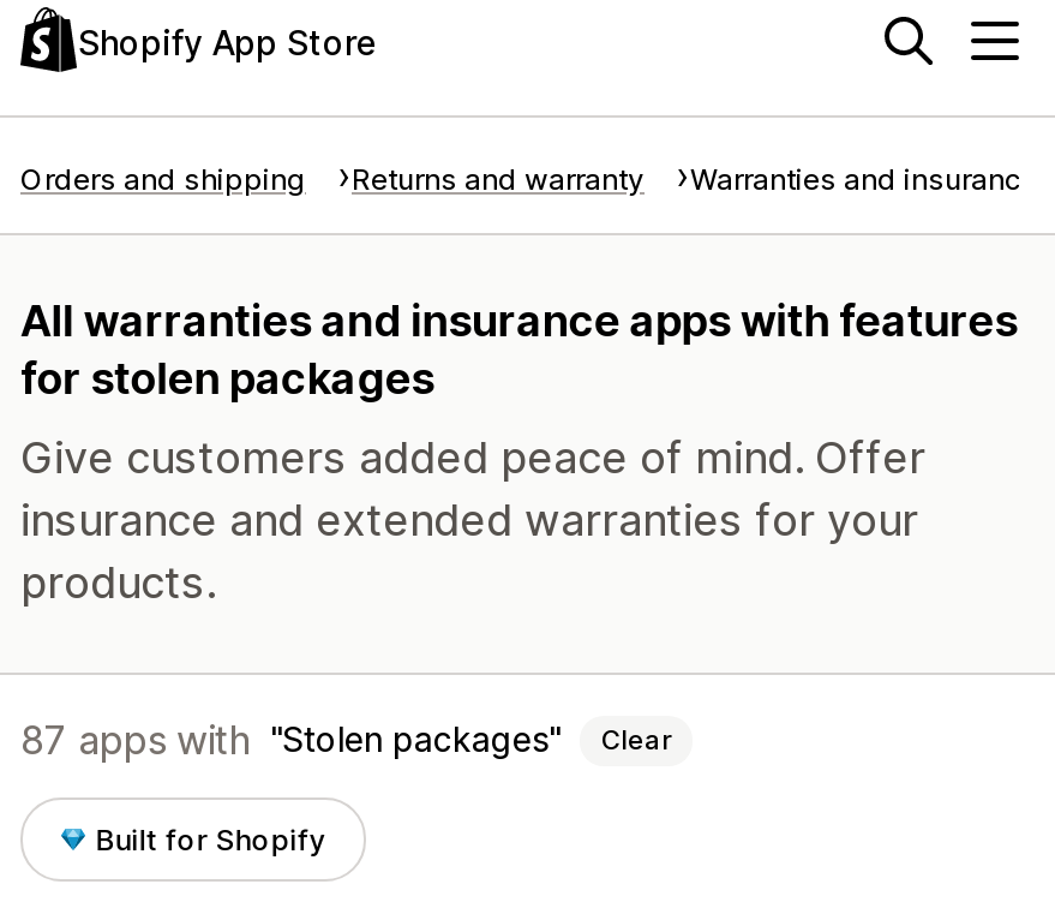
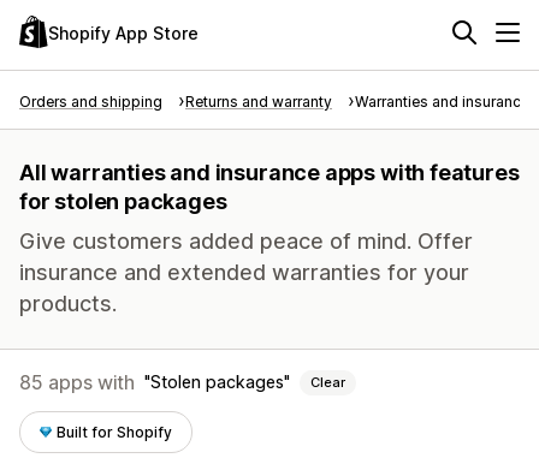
- 87 apps with Stolen packages Clear
+ 85 apps with Stolen packages Clear
